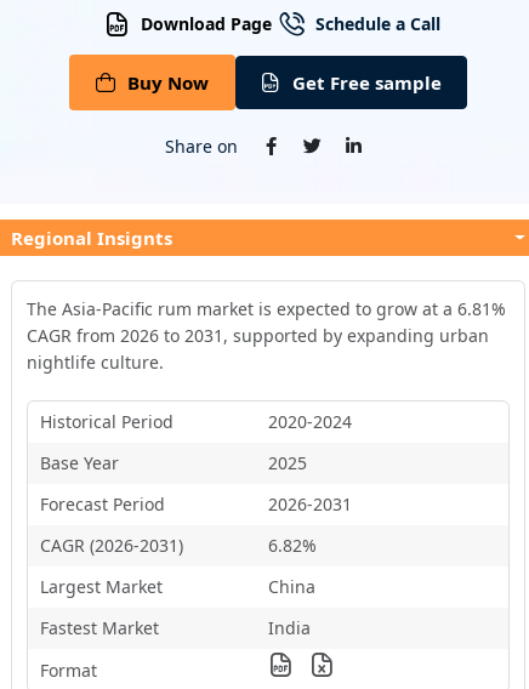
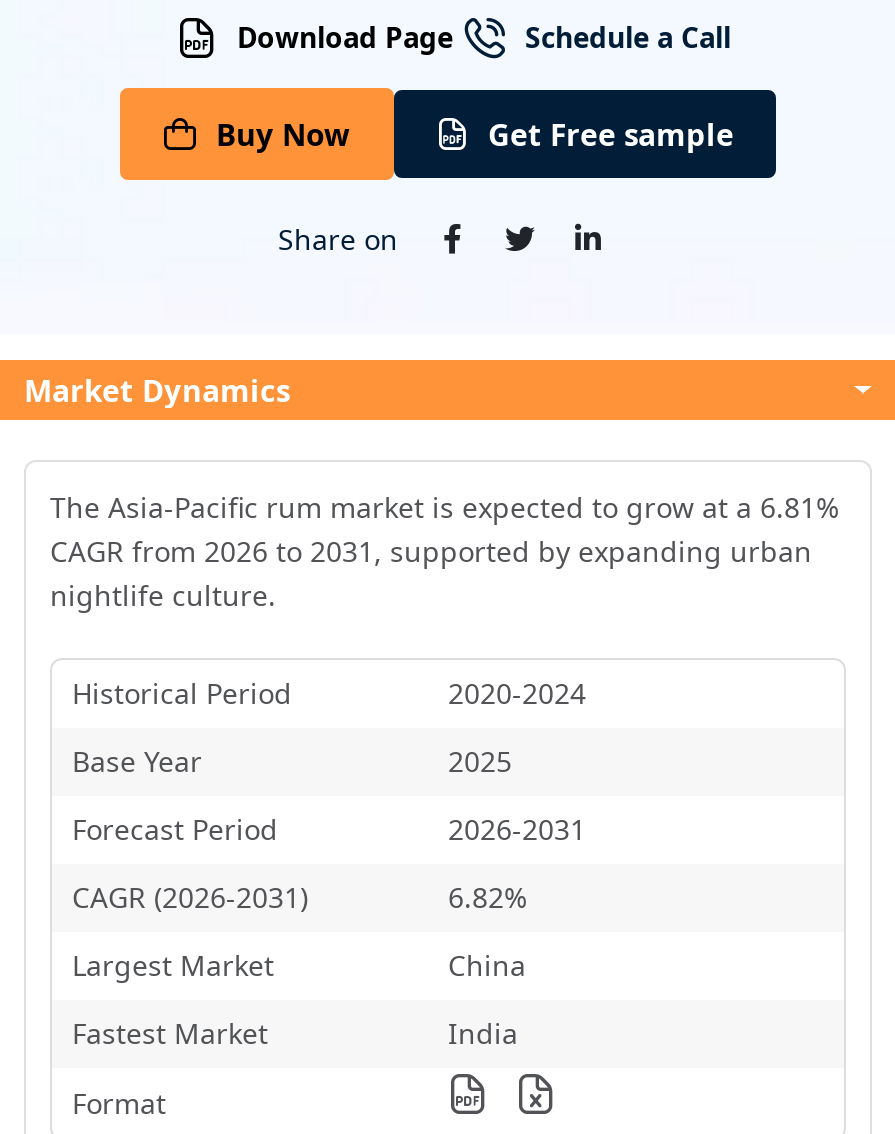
- Regional Insignts
+ Market Dynamics
